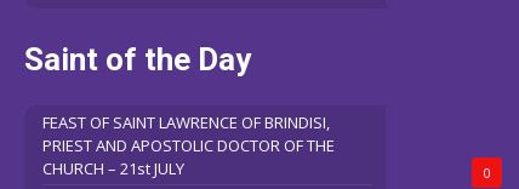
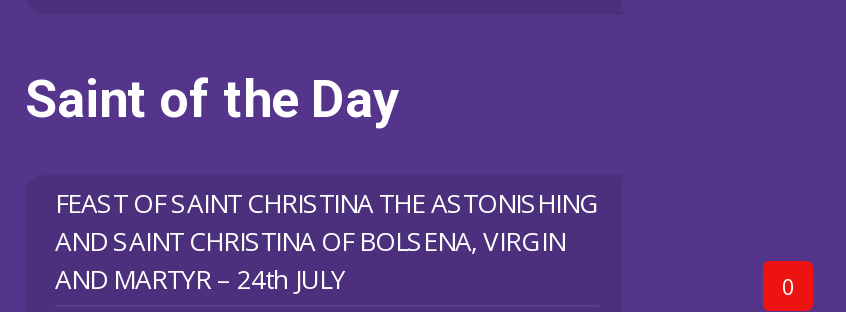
- FEAST OF SAINT LAWRENCE OF BRINDISI,
- PRIEST AND APOSTOLIC DOCTOR OF THE
- CHURCH – 21st JULY
+ FEAST OF SAINT CHRISTINA THE ASTONISHING
+ AND SAINT CHRISTINA OF BOLSENA, VIRGIN
+ AND MARTYR – 24th JULY
